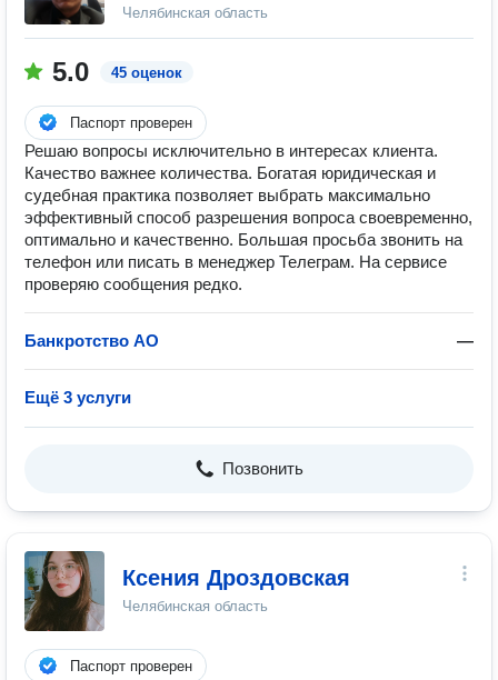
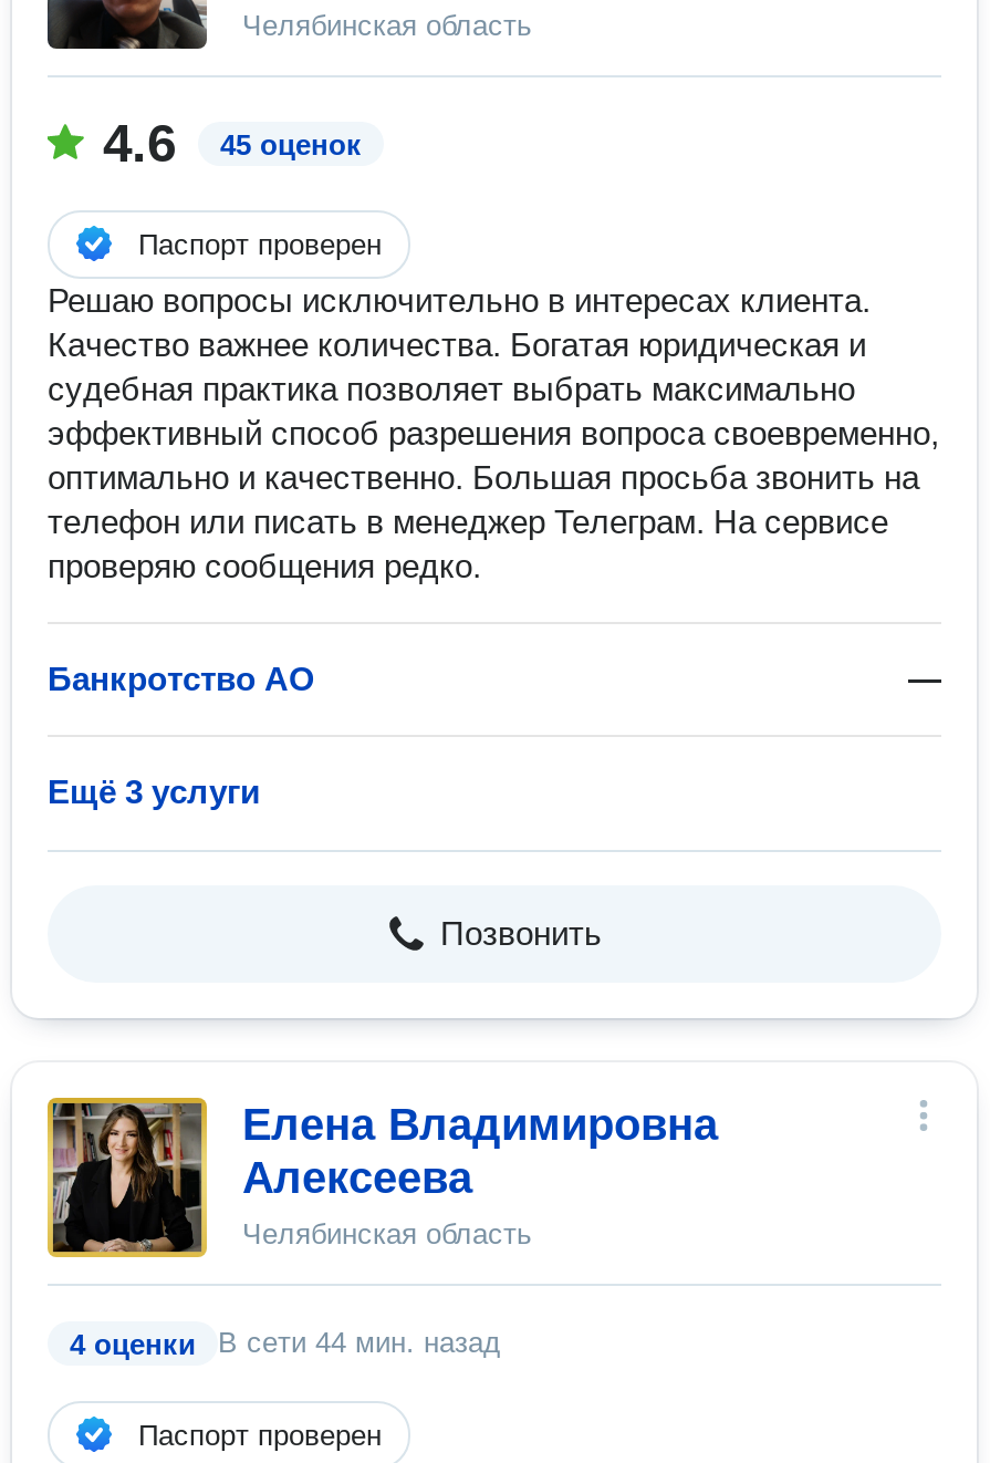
- 5.0 45 оценок
+ 4.6 45 оценок

- [image]
- Ксения Дроздовская
+ [image]
+ Елена Владимировна
+ Алексеева

+ 4 оценки
+ В сети 44 мин. назад
